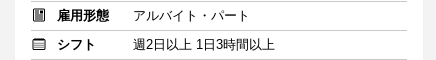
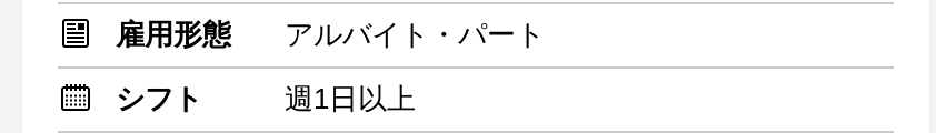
- 週2日以上 1日3時間以上
+ 週1日以上
